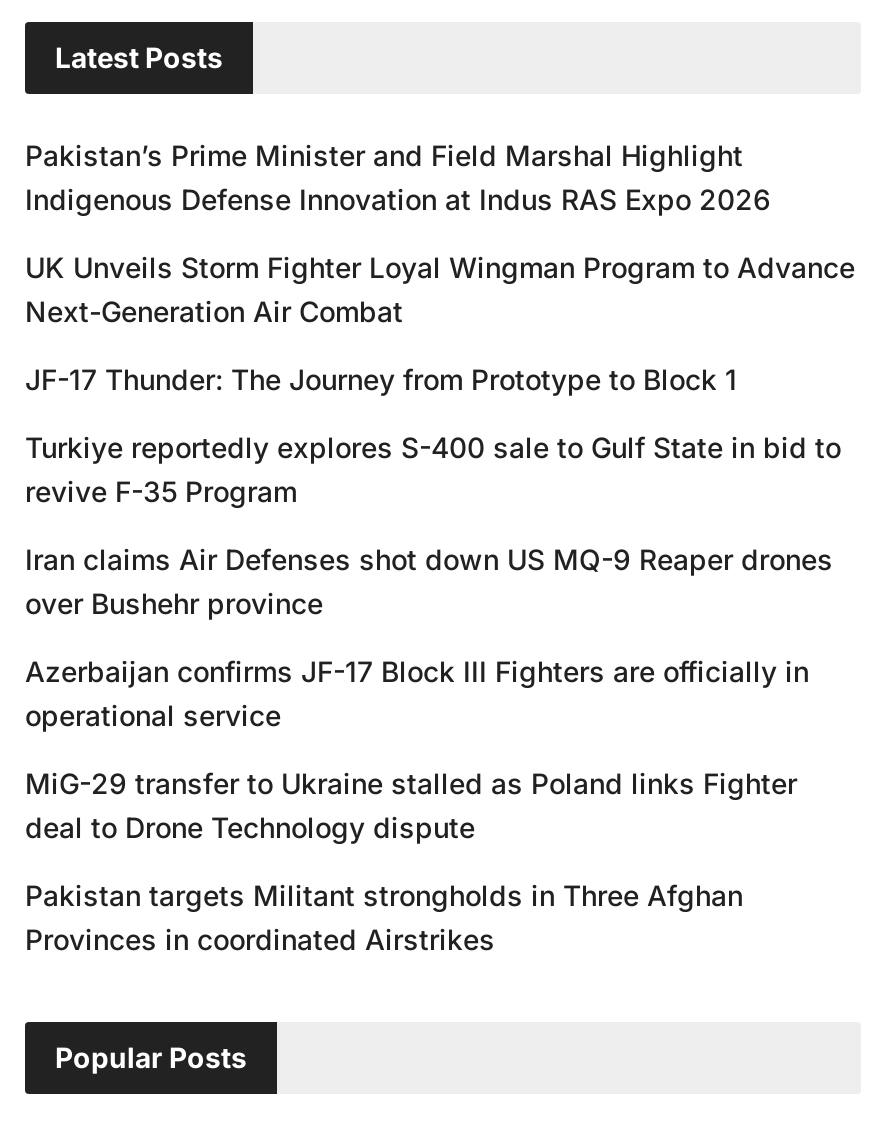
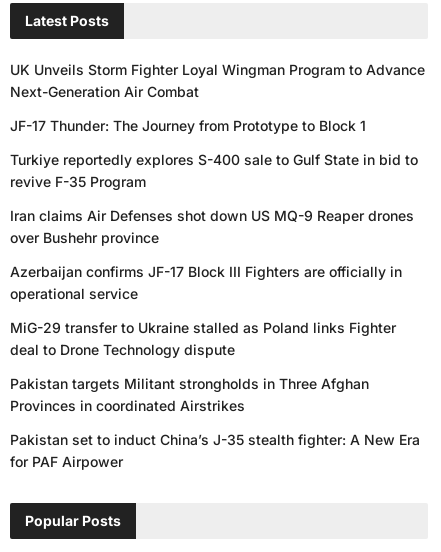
- Pakistan’s Prime Minister and Field Marshal Highlight
- Indigenous Defense Innovation at Indus RAS Expo 2026

moved up: UK Unveils Storm Fighter Loyal Wingman Program to Advance | Next-Generation Air Combat | JF-17 Thunder: The Journey from Prototype to Block 1 | ... | Pakistan targets Militant strongholds in Three Afghan | Provinces in coordinated Airstrikes

+ Pakistan set to induct China’s J-35 stealth fighter: A New Era
+ for PAF Airpower
